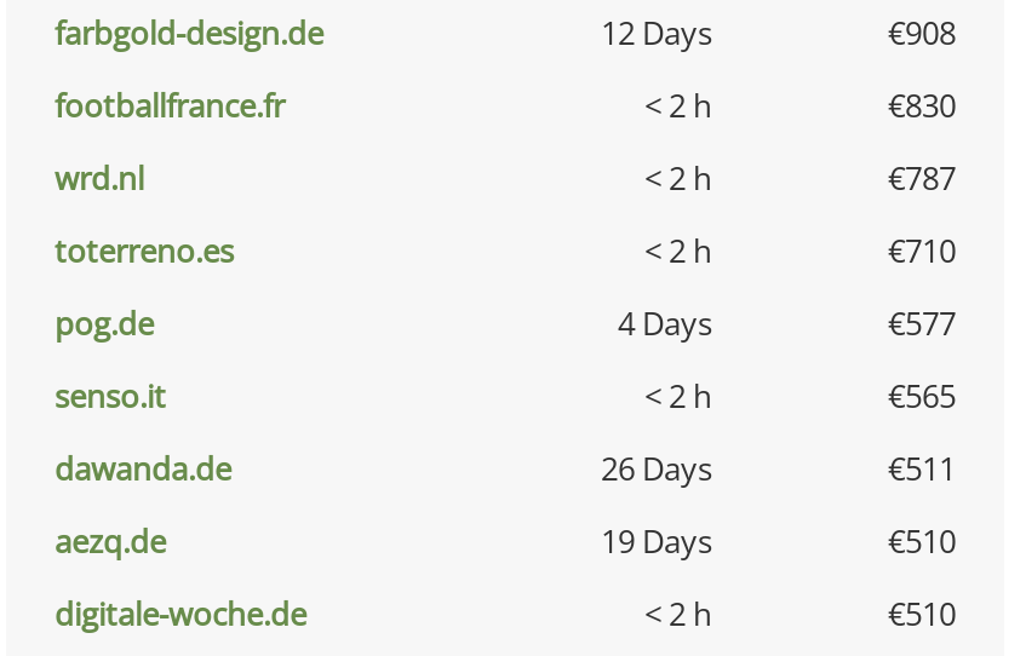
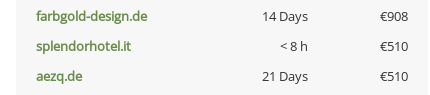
- 12 Days
+ 14 Days

- footballfrance.fr
- < 2 h
- €830
- wrd.nl
- < 2 h
- €787
- toterreno.es
- < 2 h
- €710
- pog.de
- 4 Days
- €577
- senso.it
- < 2 h
- €565
- dawanda.de
- 26 Days
- €511
- aezq.de
- 19 Days
+ splendorhotel.it
+ < 8 h

- digitale-woche.de
- < 2 h
+ aezq.de
+ 21 Days
